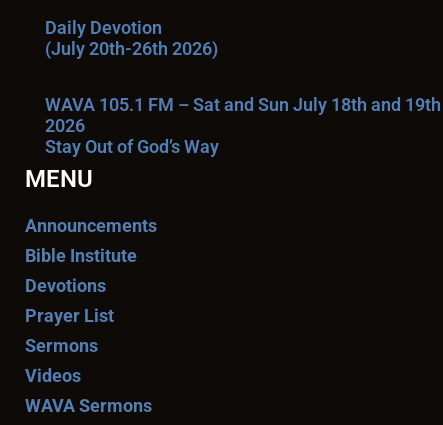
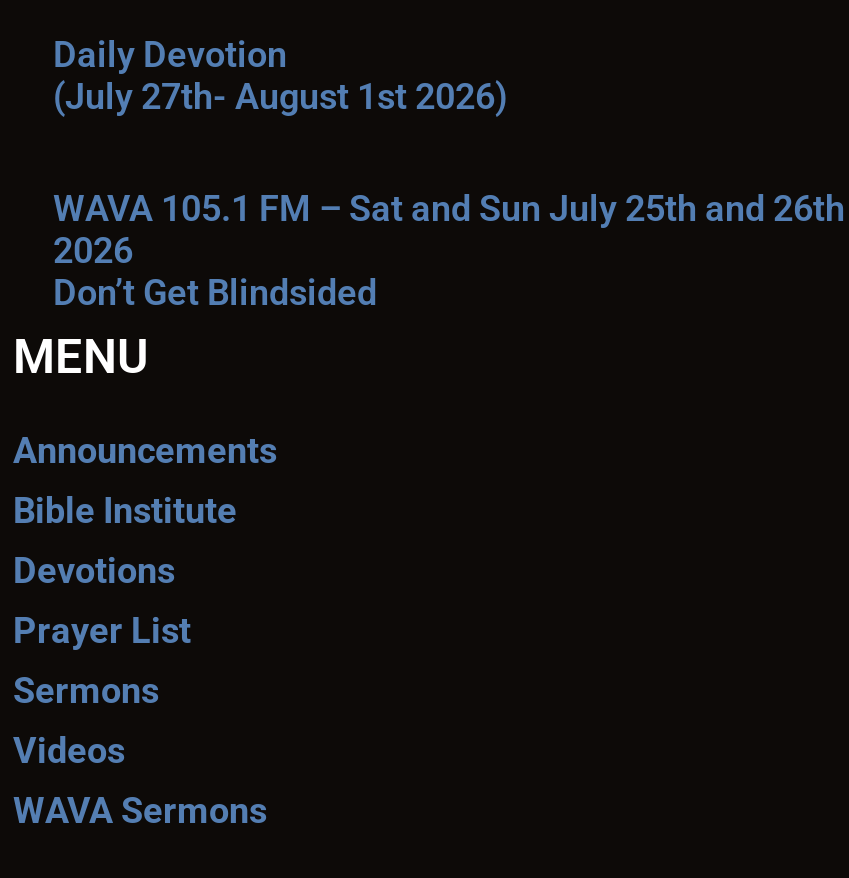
- (July 20th-26th 2026)
+ (July 27th- August 1st 2026)

- WAVA 105.1 FM – Sat and Sun July 18th and 19th
+ WAVA 105.1 FM – Sat and Sun July 25th and 26th

- Stay Out of God’s Way
+ Don’t Get Blindsided
